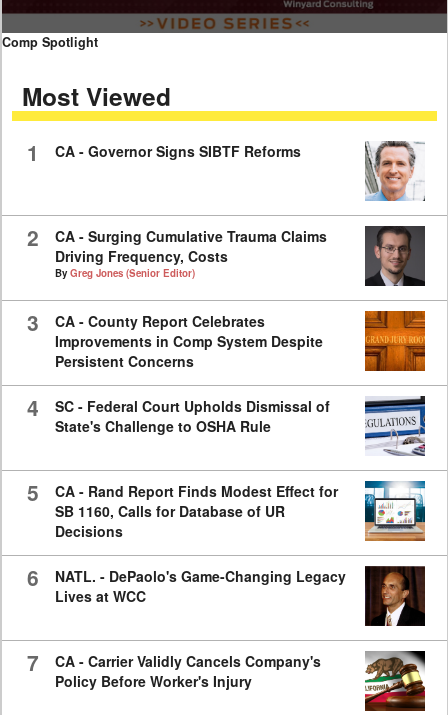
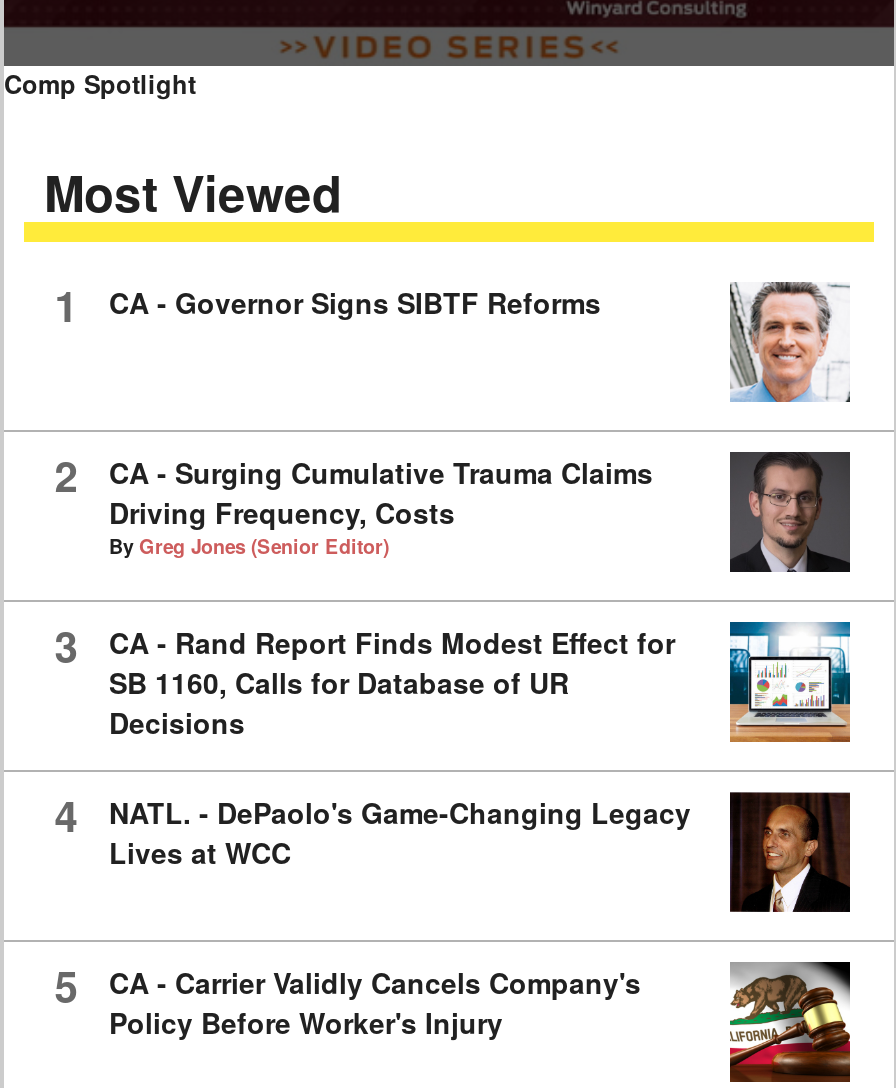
- [image]
- CA - County Report Celebrates
- Improvements in Comp System Despite
- Persistent Concerns
- 4
- SC - Federal Court Upholds Dismissal of
- State's Challenge to OSHA Rule
- 5

- [image]

- 6 NATL. - DePaolo's Game-Changing Legacy
+ 4 NATL. - DePaolo's Game-Changing Legacy

- 7 CA - Carrier Validly Cancels Company's
+ 5 CA - Carrier Validly Cancels Company's
